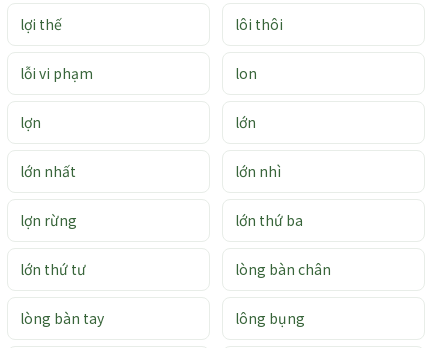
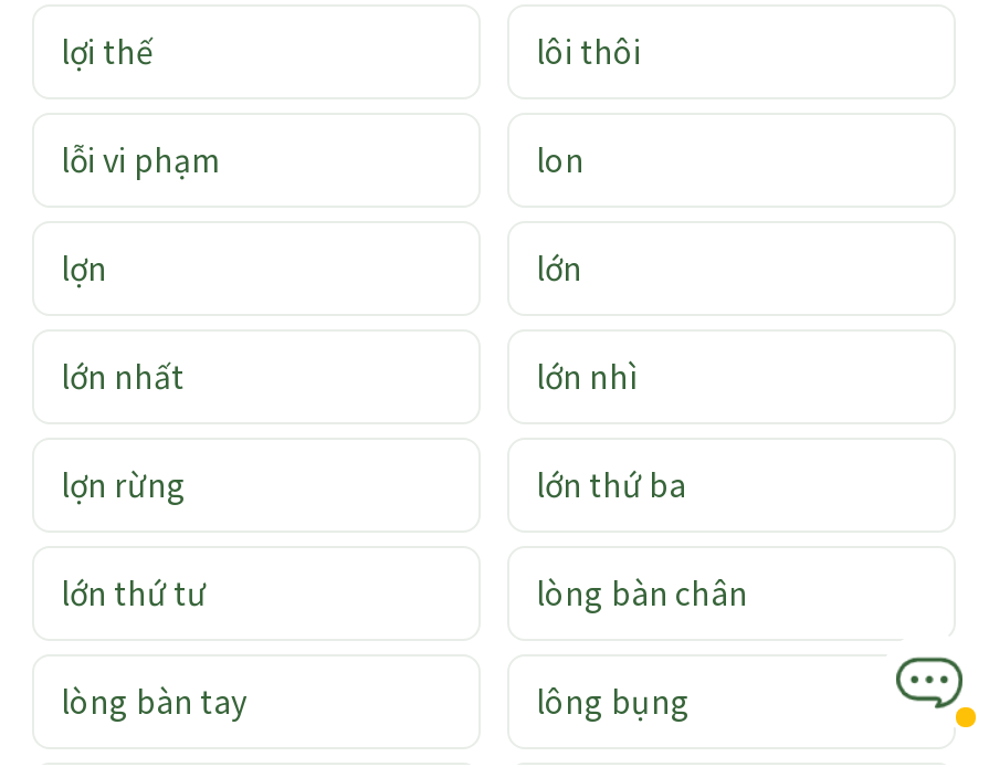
+ [image]
